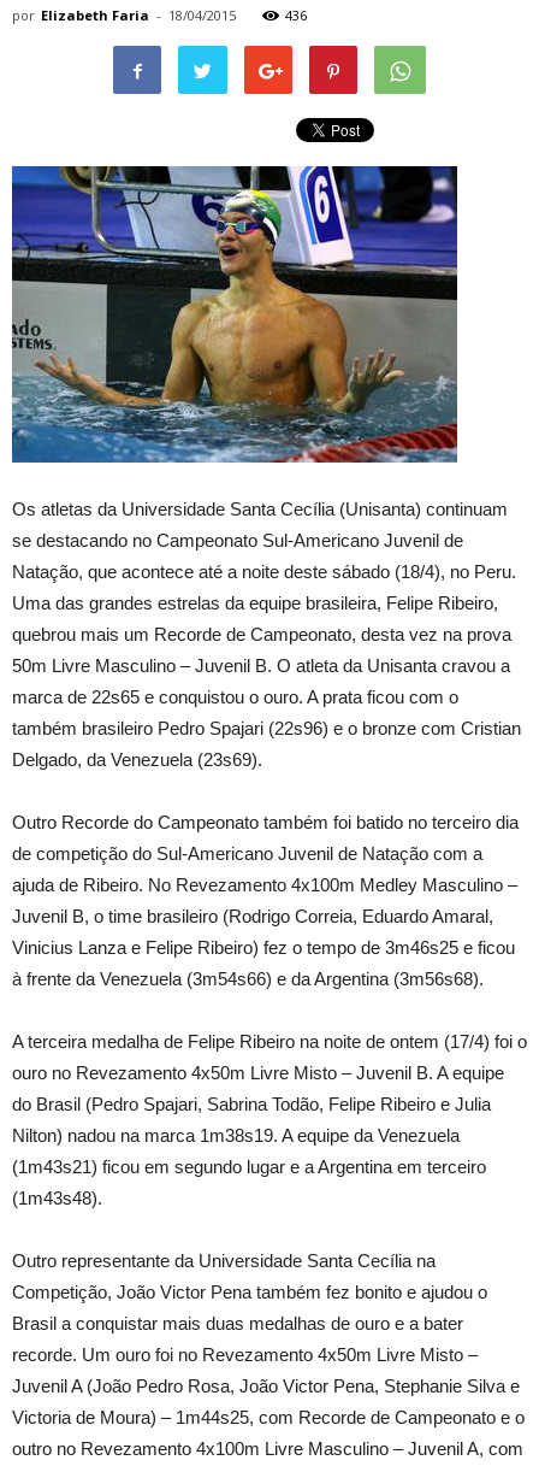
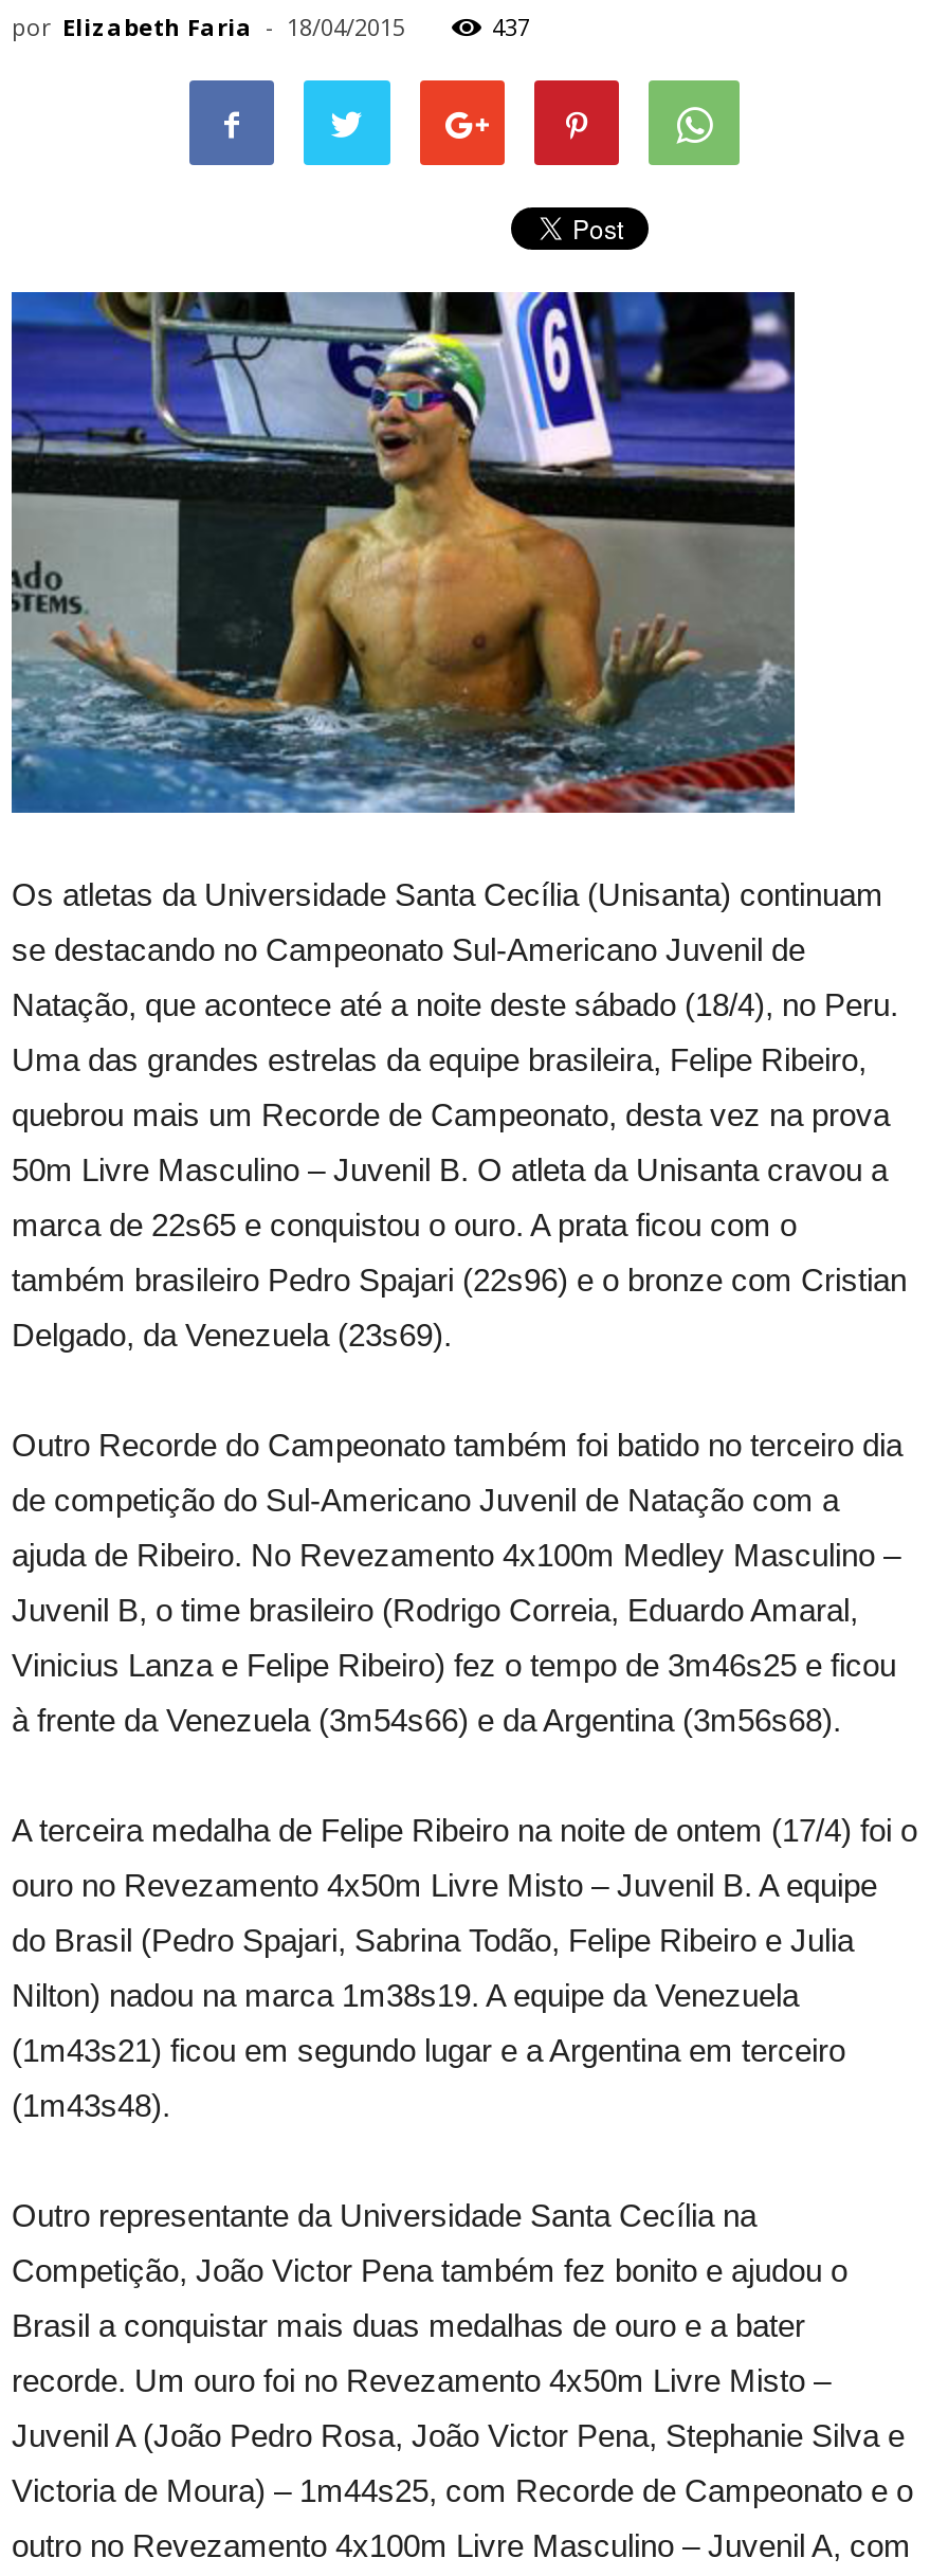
- 436
+ 437
